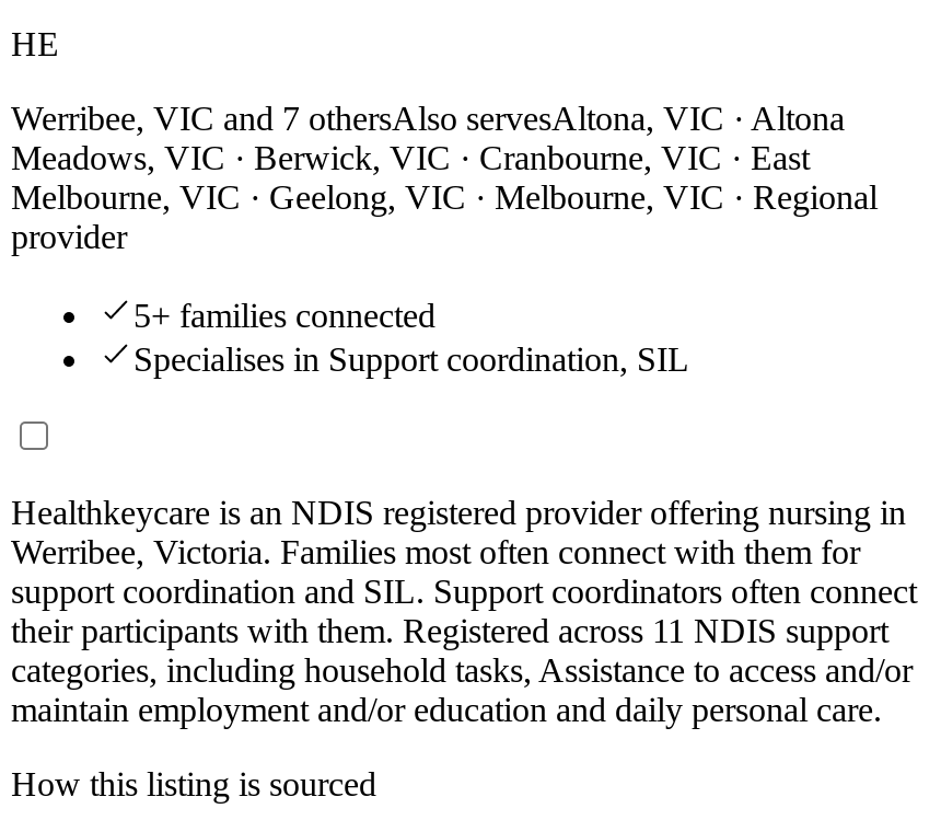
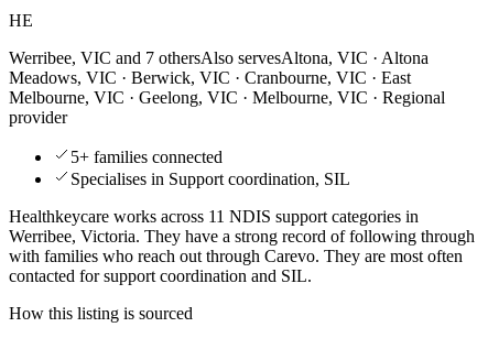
- Healthkeycare is an NDIS registered provider offering nursing in
- Werribee, Victoria. Families most often connect with them for
- support coordination and SIL. Support coordinators often connect
- their participants with them. Registered across 11 NDIS support
- categories, including household tasks, Assistance to access and/or
- maintain employment and/or education and daily personal care.
+ Healthkeycare works across 11 NDIS support categories in
+ Werribee, Victoria. They have a strong record of following through
+ with families who reach out through Carevo. They are most often
+ contacted for support coordination and SIL.
